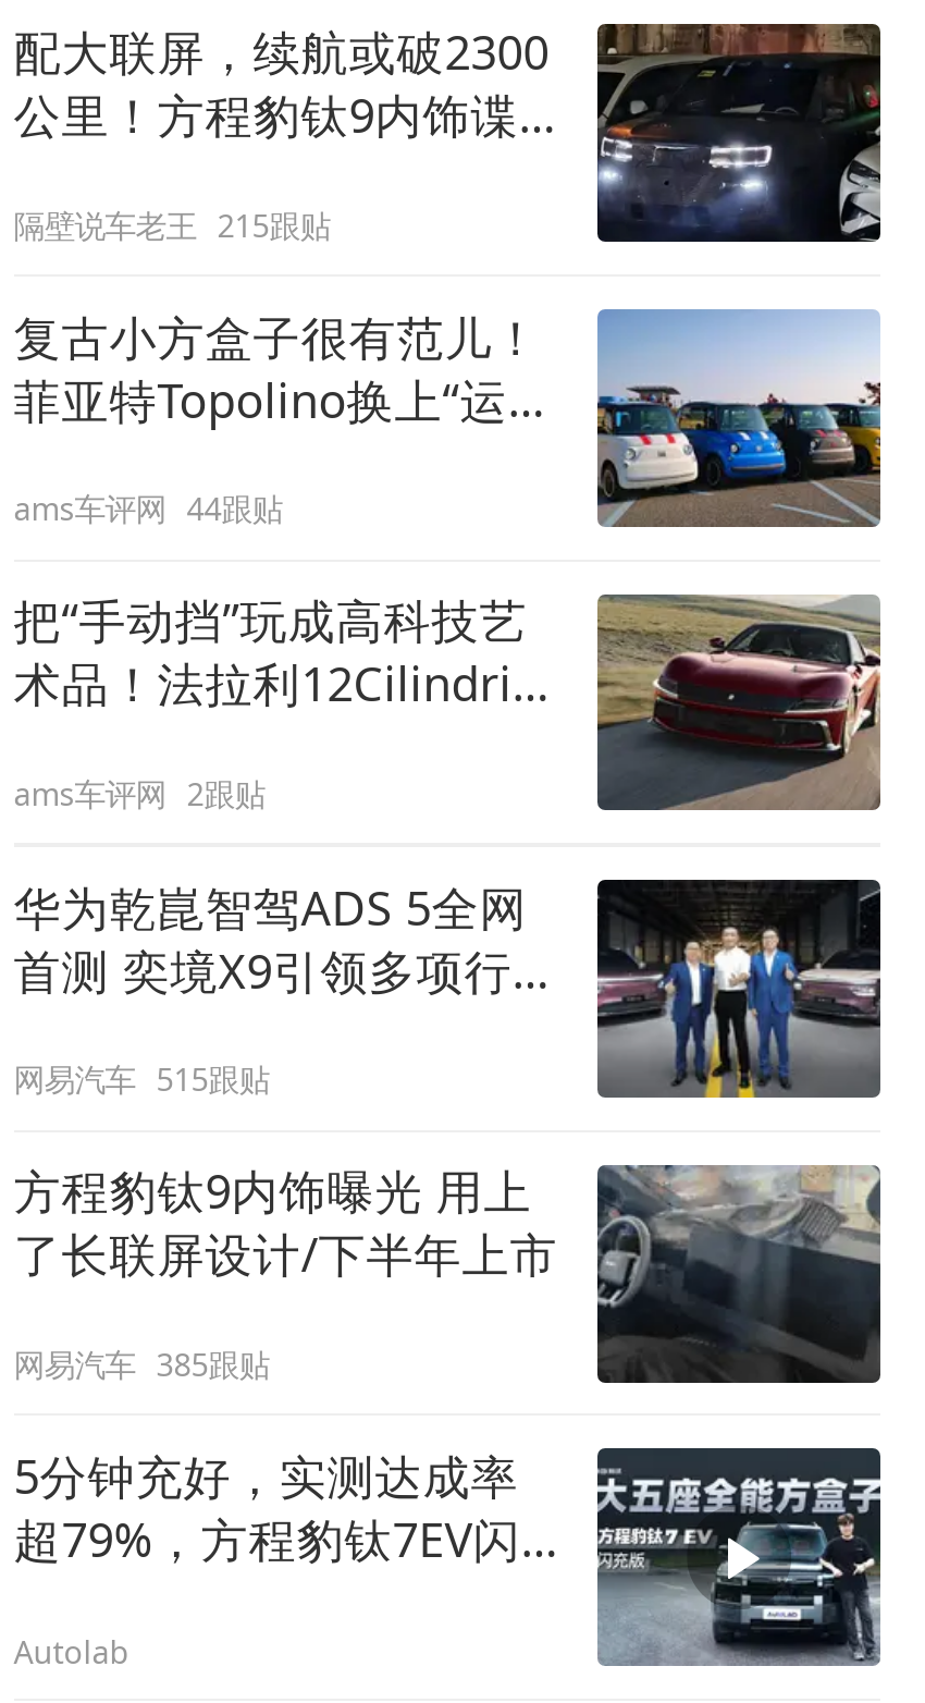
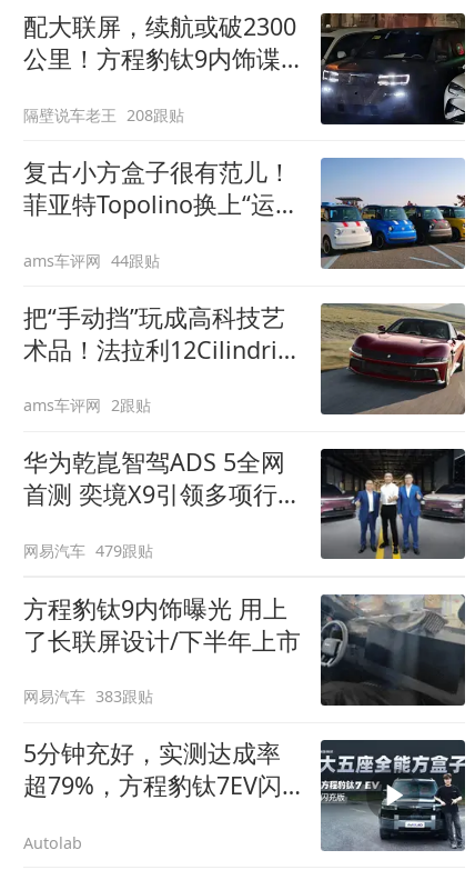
- 隔壁说车老王 215跟贴
+ 隔壁说车老王 208跟贴

- 网易汽车 515跟贴
+ 网易汽车 479跟贴

- 网易汽车 385跟贴
+ 网易汽车 383跟贴
